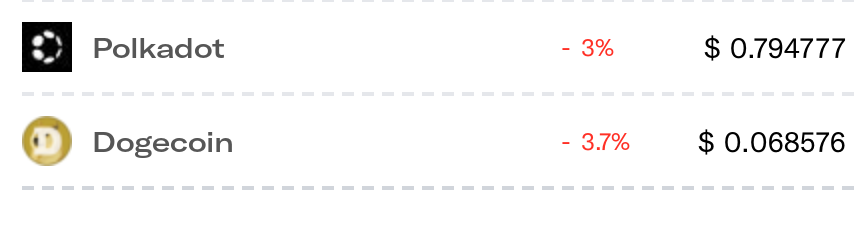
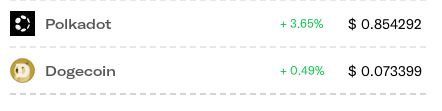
- 3%
+ 3.65%

- $ 0.794777
+ $ 0.854292

- 3.7%
+ 0.49%

- $ 0.068576
+ $ 0.073399
